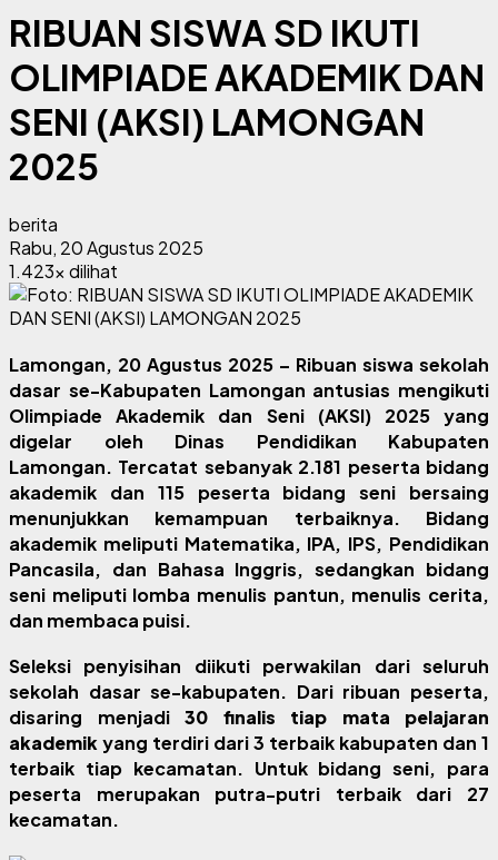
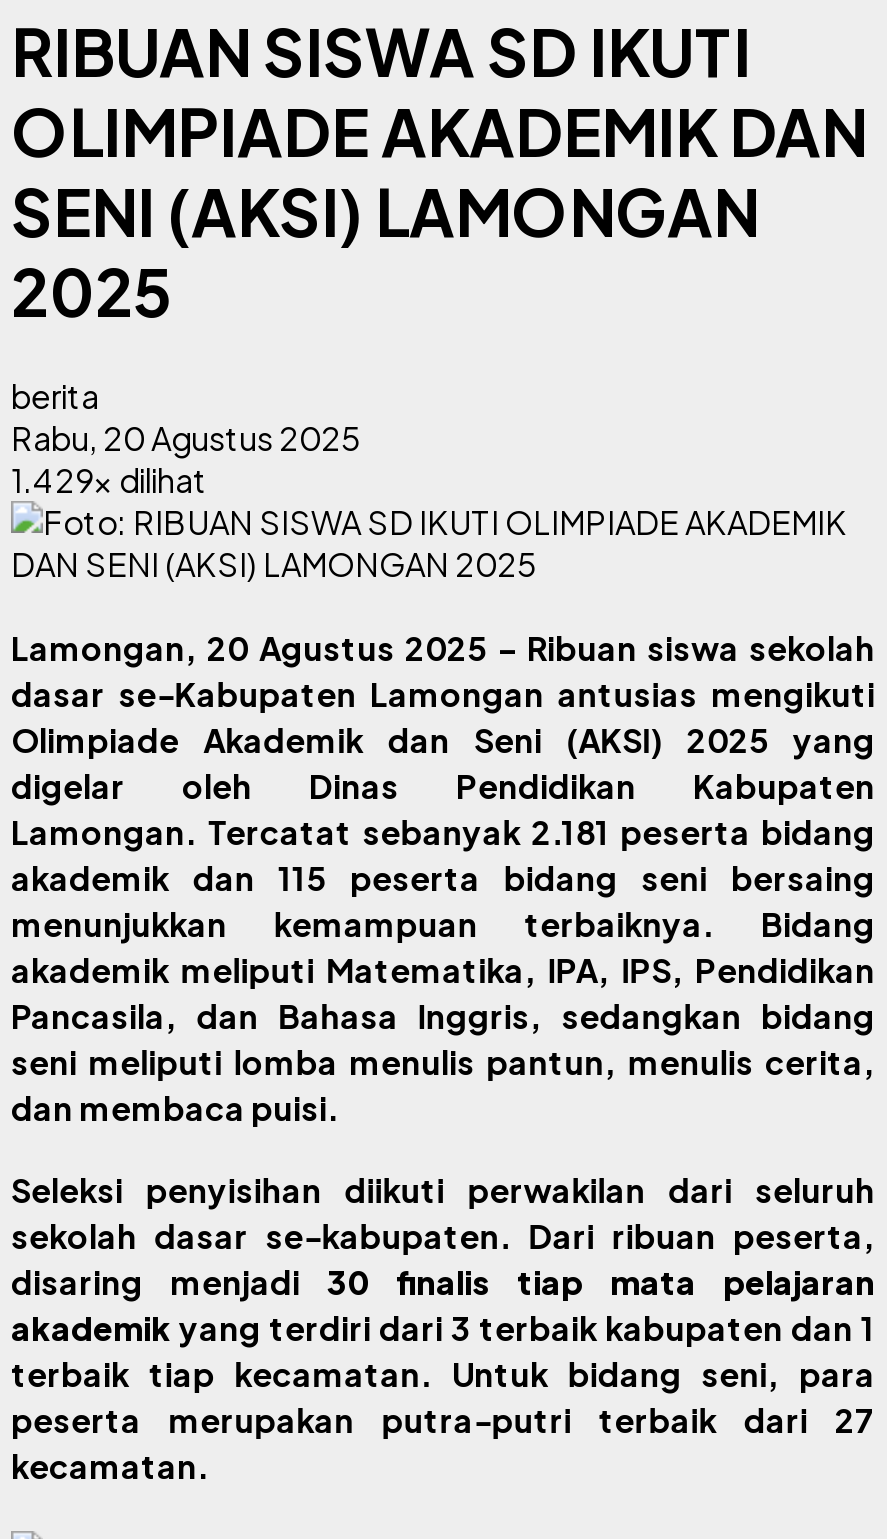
- 1.423x dilihat
+ 1.429x dilihat
